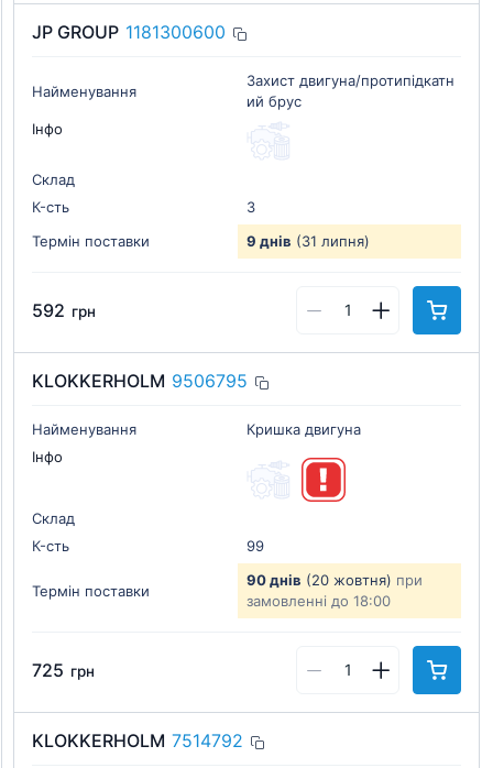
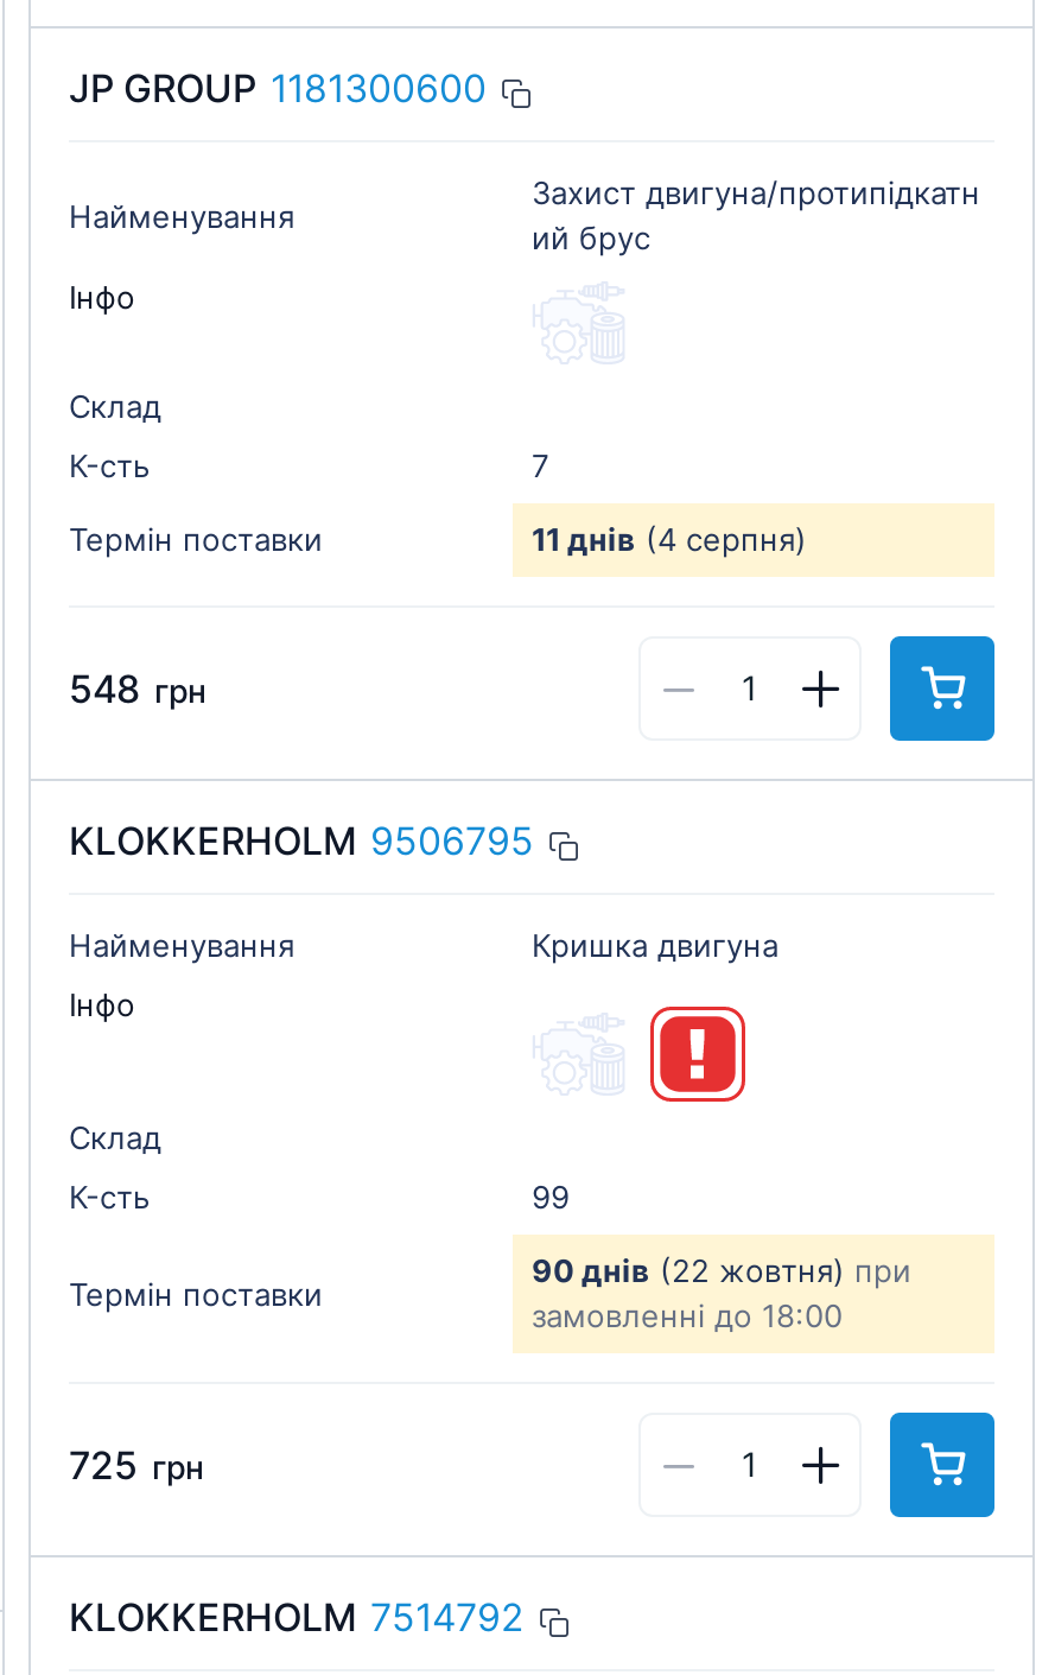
- 3
+ 7

- 9 днів (31 липня)
+ 11 днів (4 серпня)

- 592 грн
+ 548 грн

- 90 днів (20 жовтня) при
+ 90 днів (22 жовтня) при
